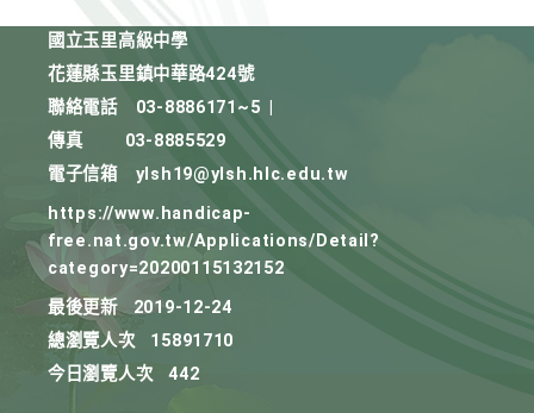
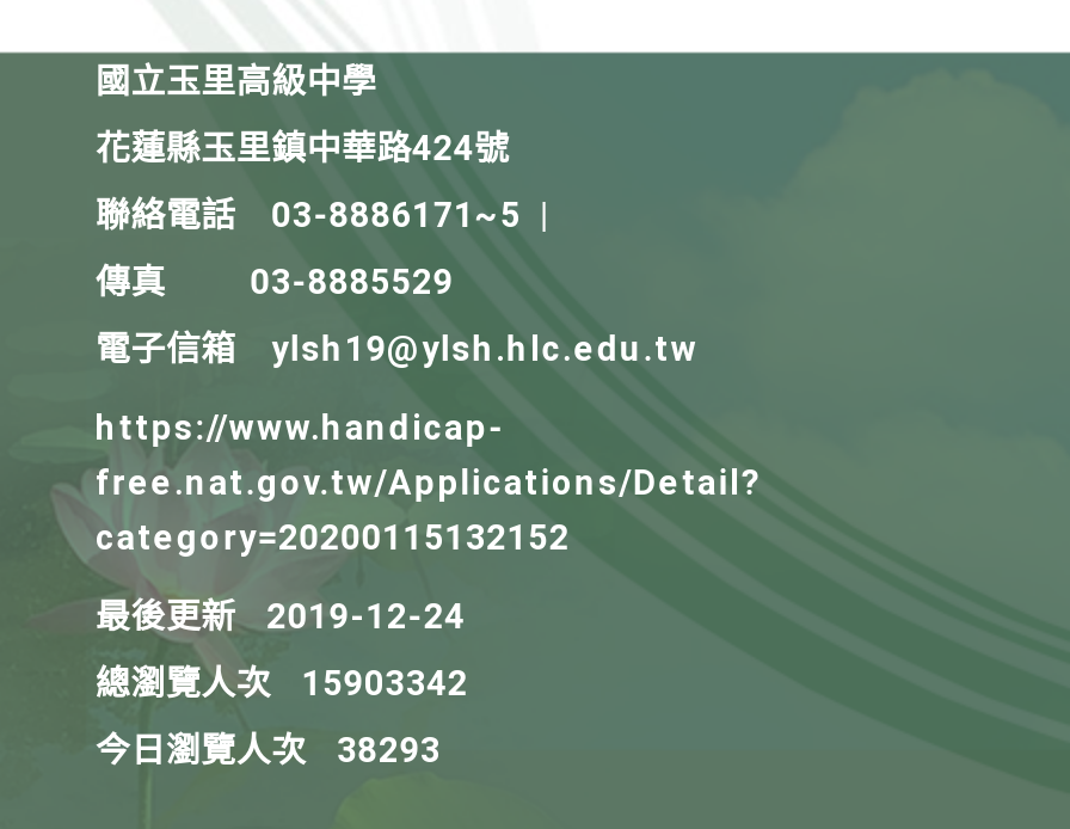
- 總瀏覽人次 15891710
+ 總瀏覽人次 15903342

- 今日瀏覽人次 442
+ 今日瀏覽人次 38293
